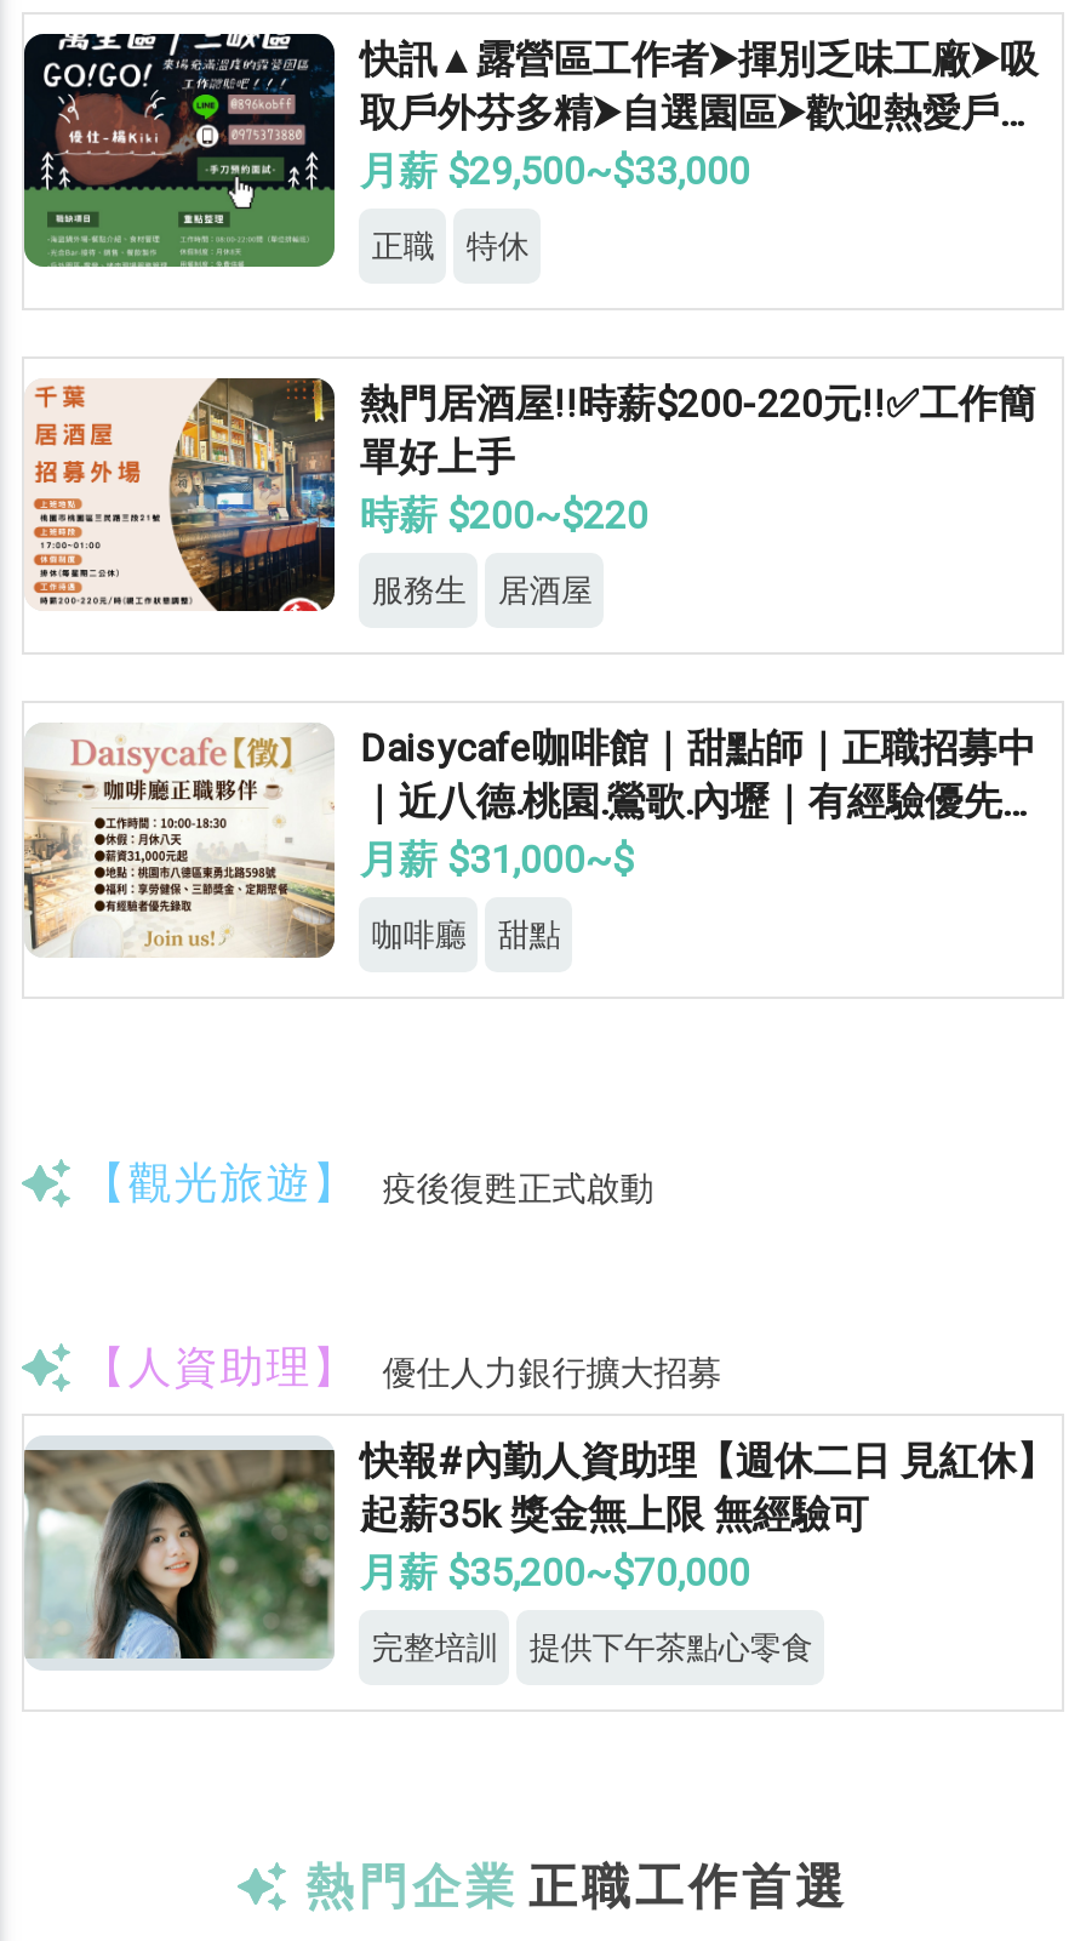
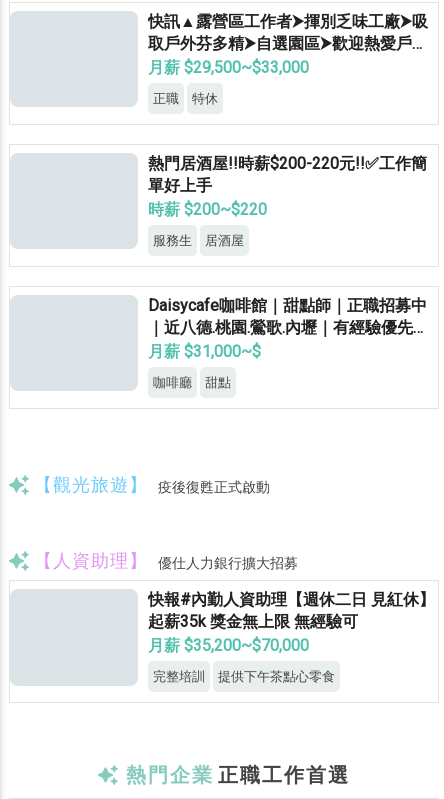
- [image]

- [image]

- [image]

- [image]
